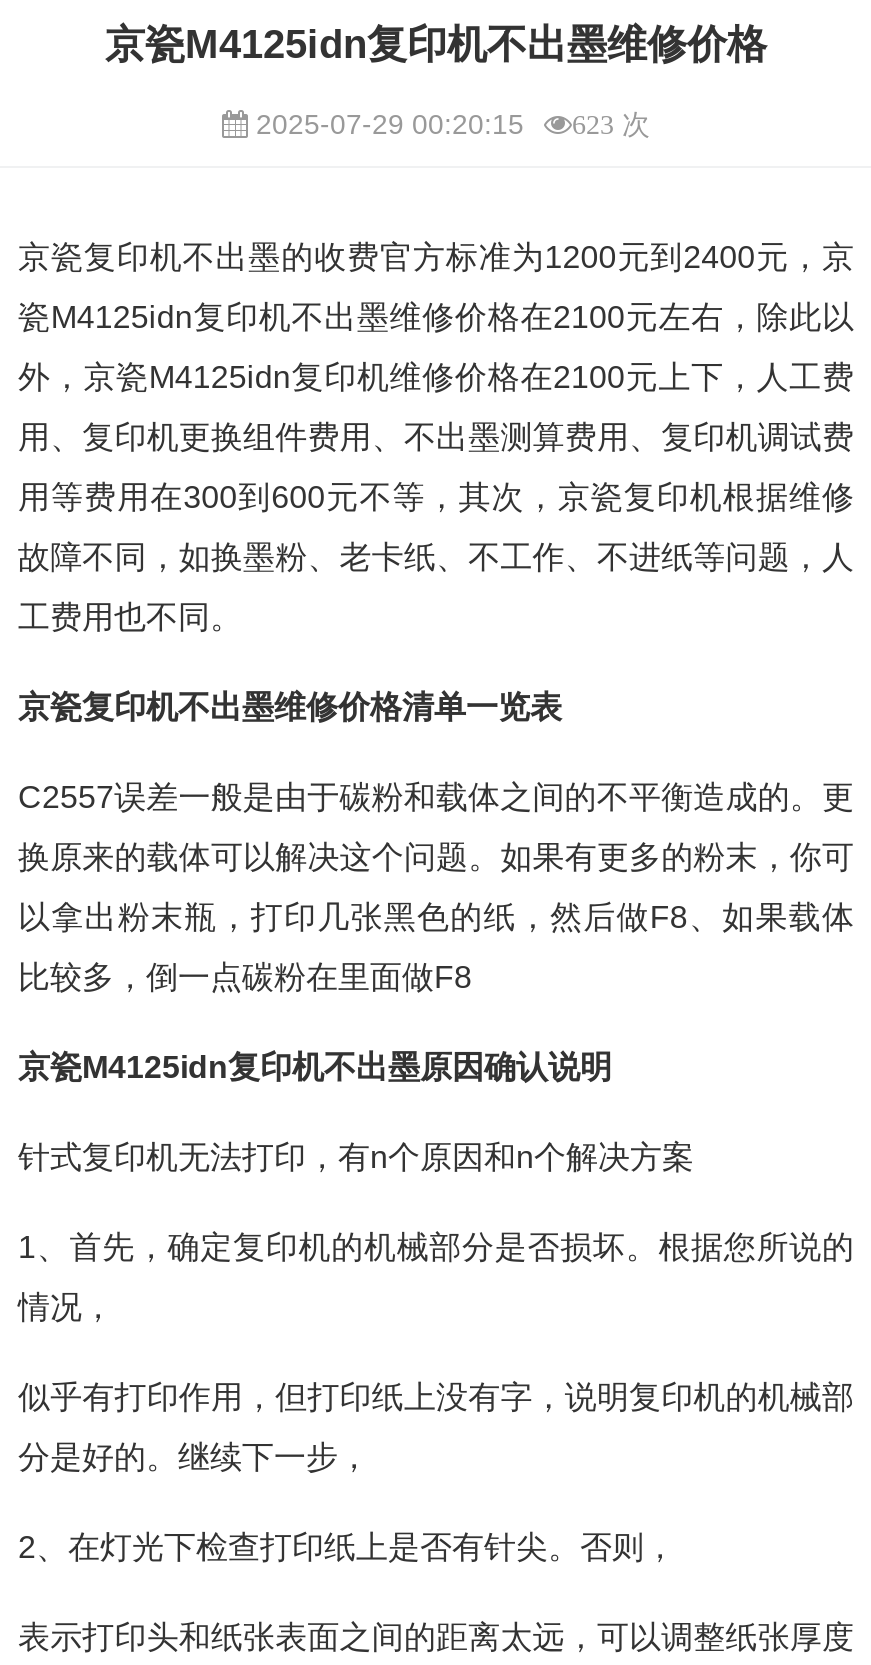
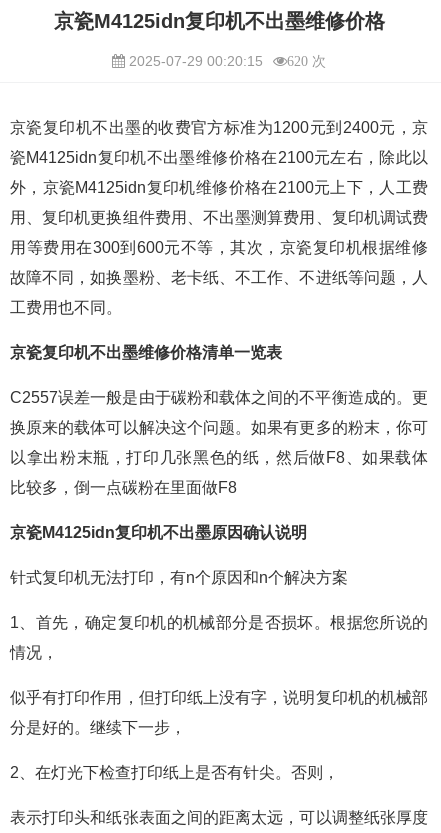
- 2025-07-29 00:20:15 623 次
+ 2025-07-29 00:20:15 620 次
